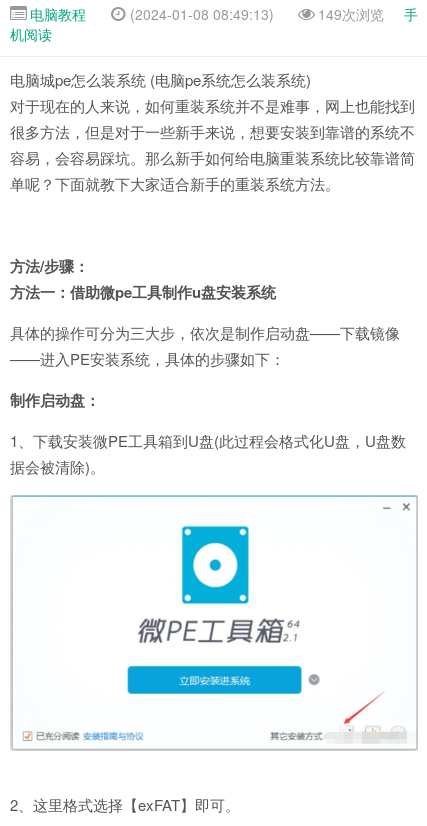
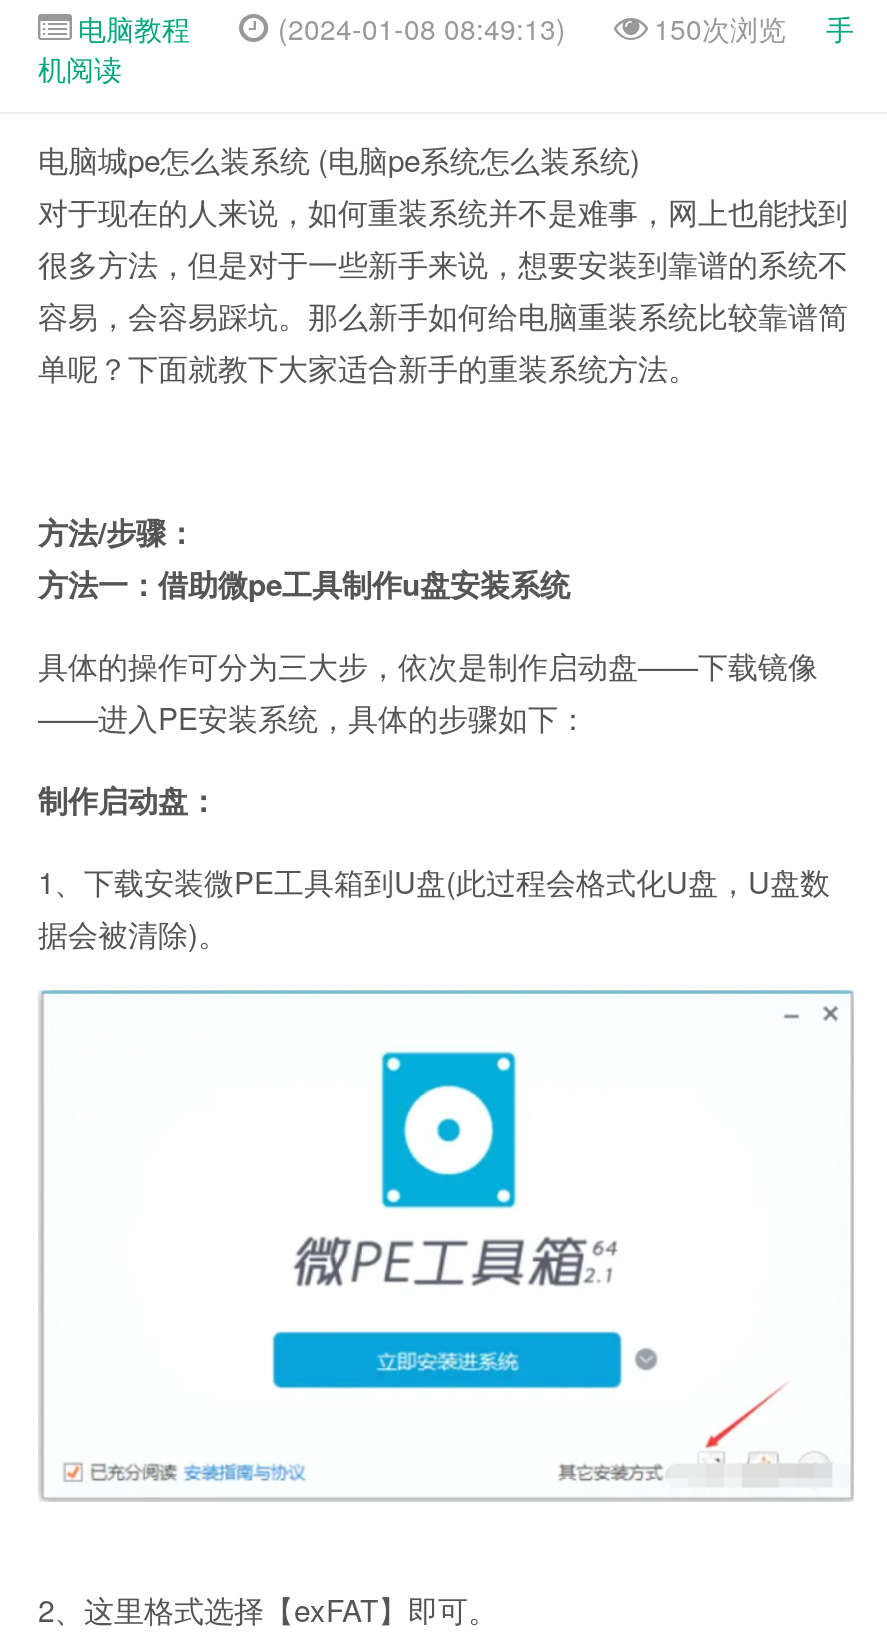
- 149次浏览 手
+ 150次浏览 手
